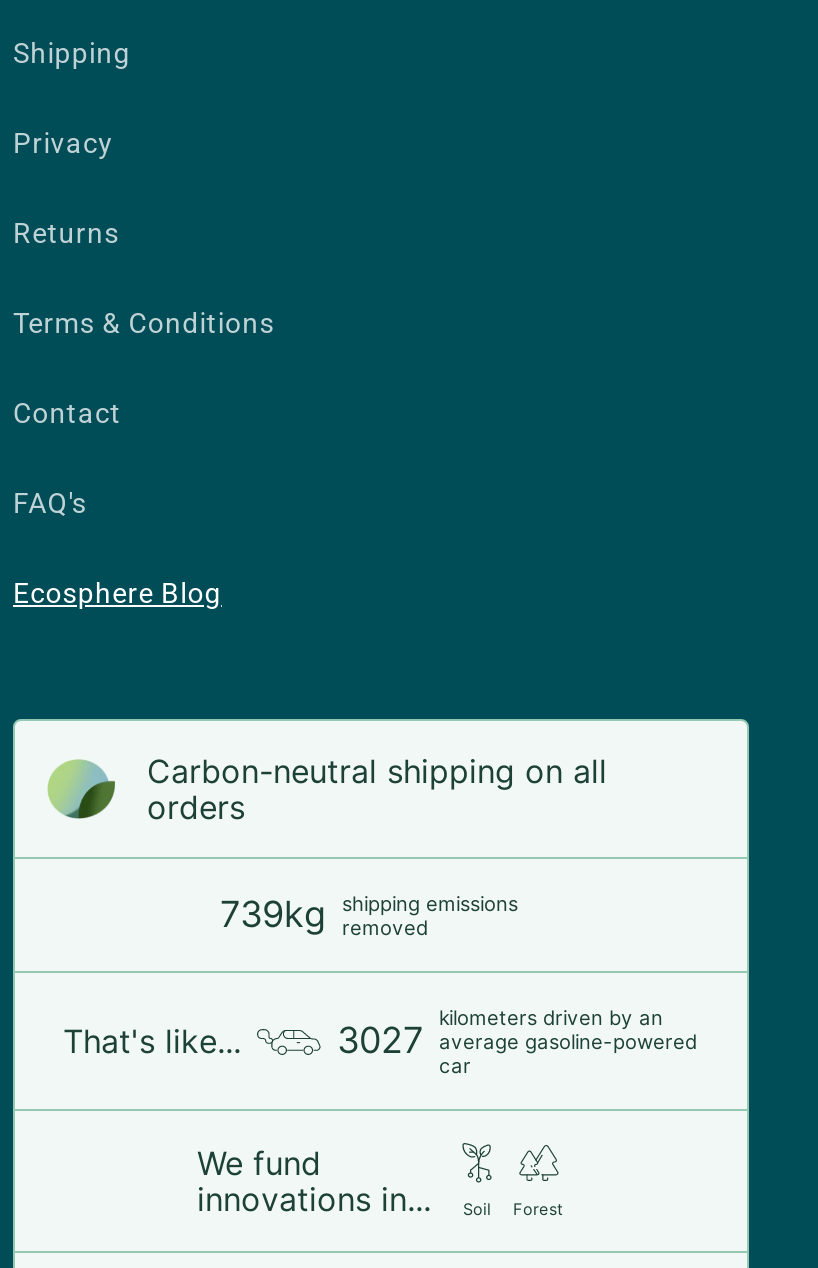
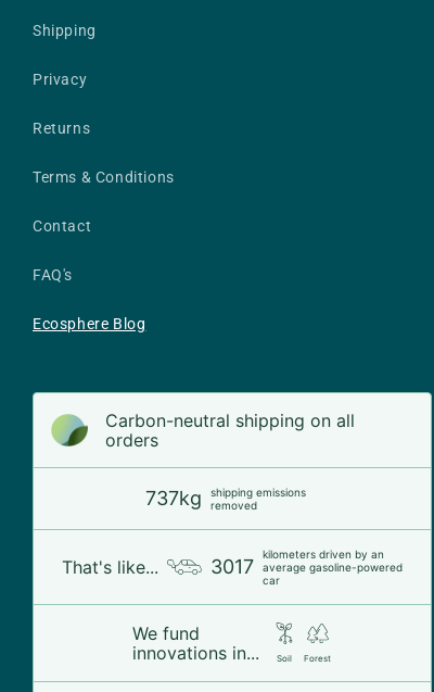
- 739kg shipping emissions removed
+ 737kg shipping emissions removed

- 3027 average gasoline-powered
+ 3017 average gasoline-powered
